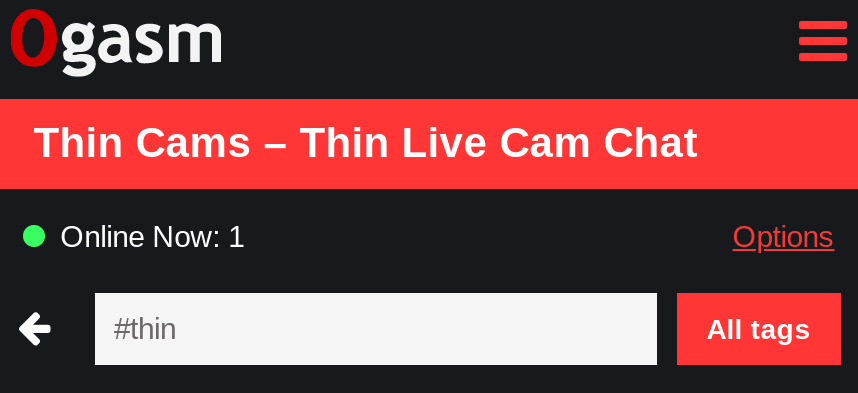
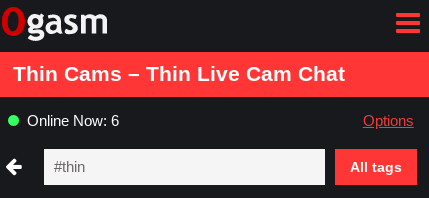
- Online Now: 1
+ Online Now: 6
